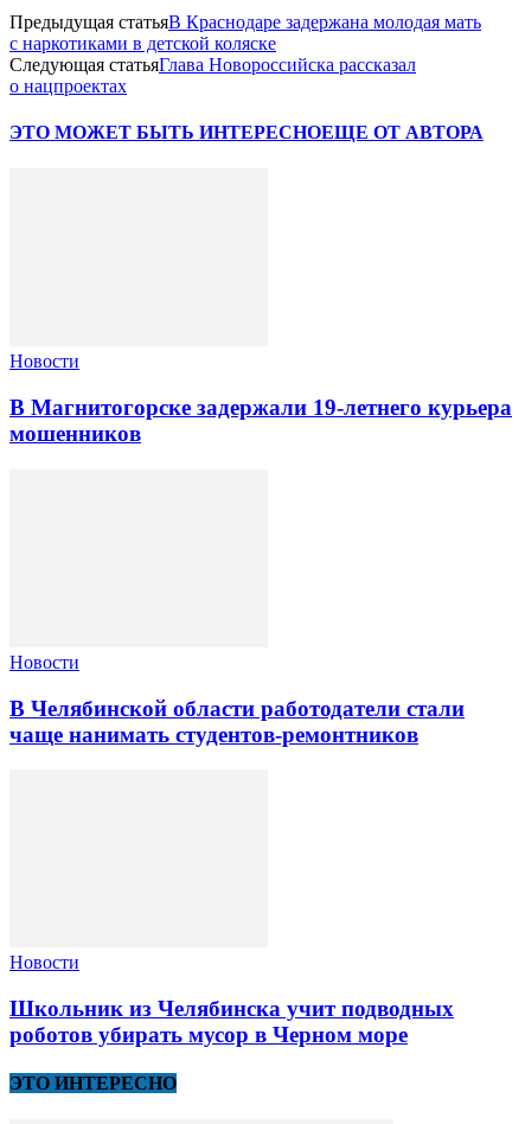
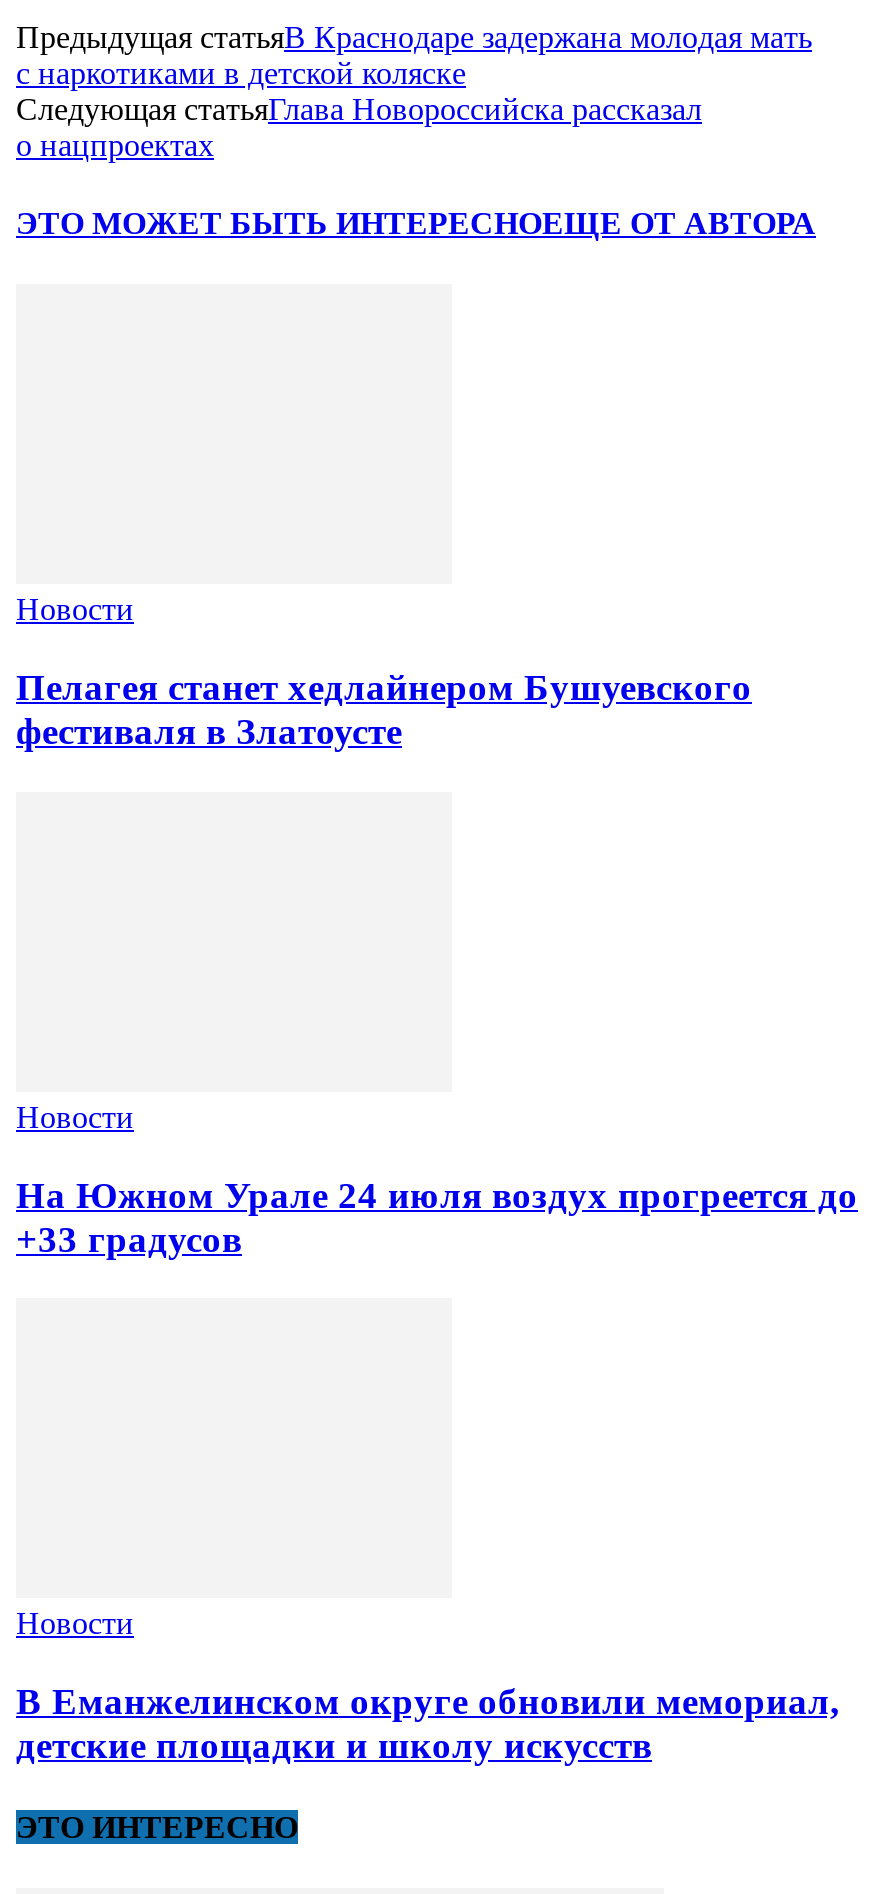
- В Магнитогорске задержали 19-летнего курьера
- мошенников
+ Пелагея станет хедлайнером Бушуевского
+ фестиваля в Златоусте

- В Челябинской области работодатели стали
- чаще нанимать студентов-ремонтников
+ На Южном Урале 24 июля воздух прогреется до
+ +33 градусов

- Школьник из Челябинска учит подводных
- роботов убирать мусор в Черном море
+ В Еманжелинском округе обновили мемориал,
+ детские площадки и школу искусств
